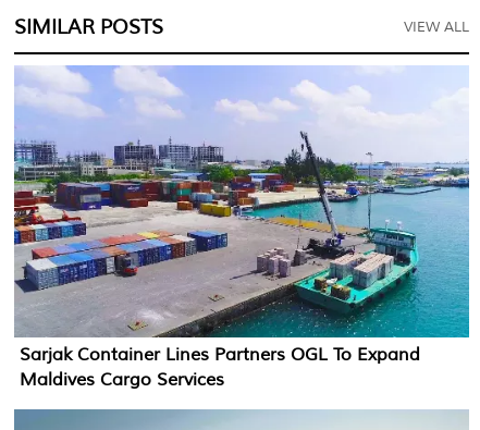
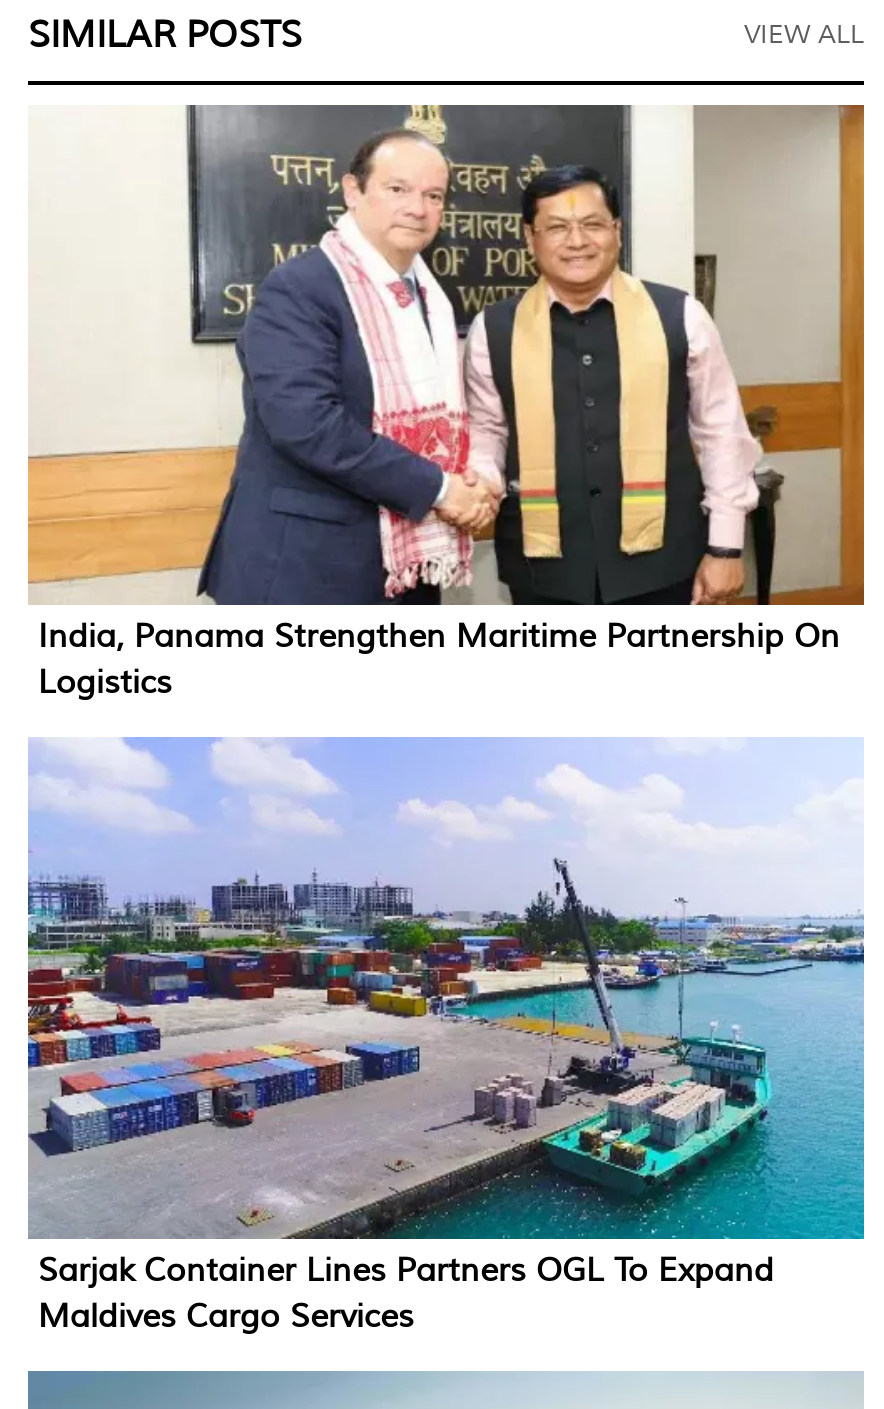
+ [image]
+ India, Panama Strengthen Maritime Partnership On
+ Logistics
